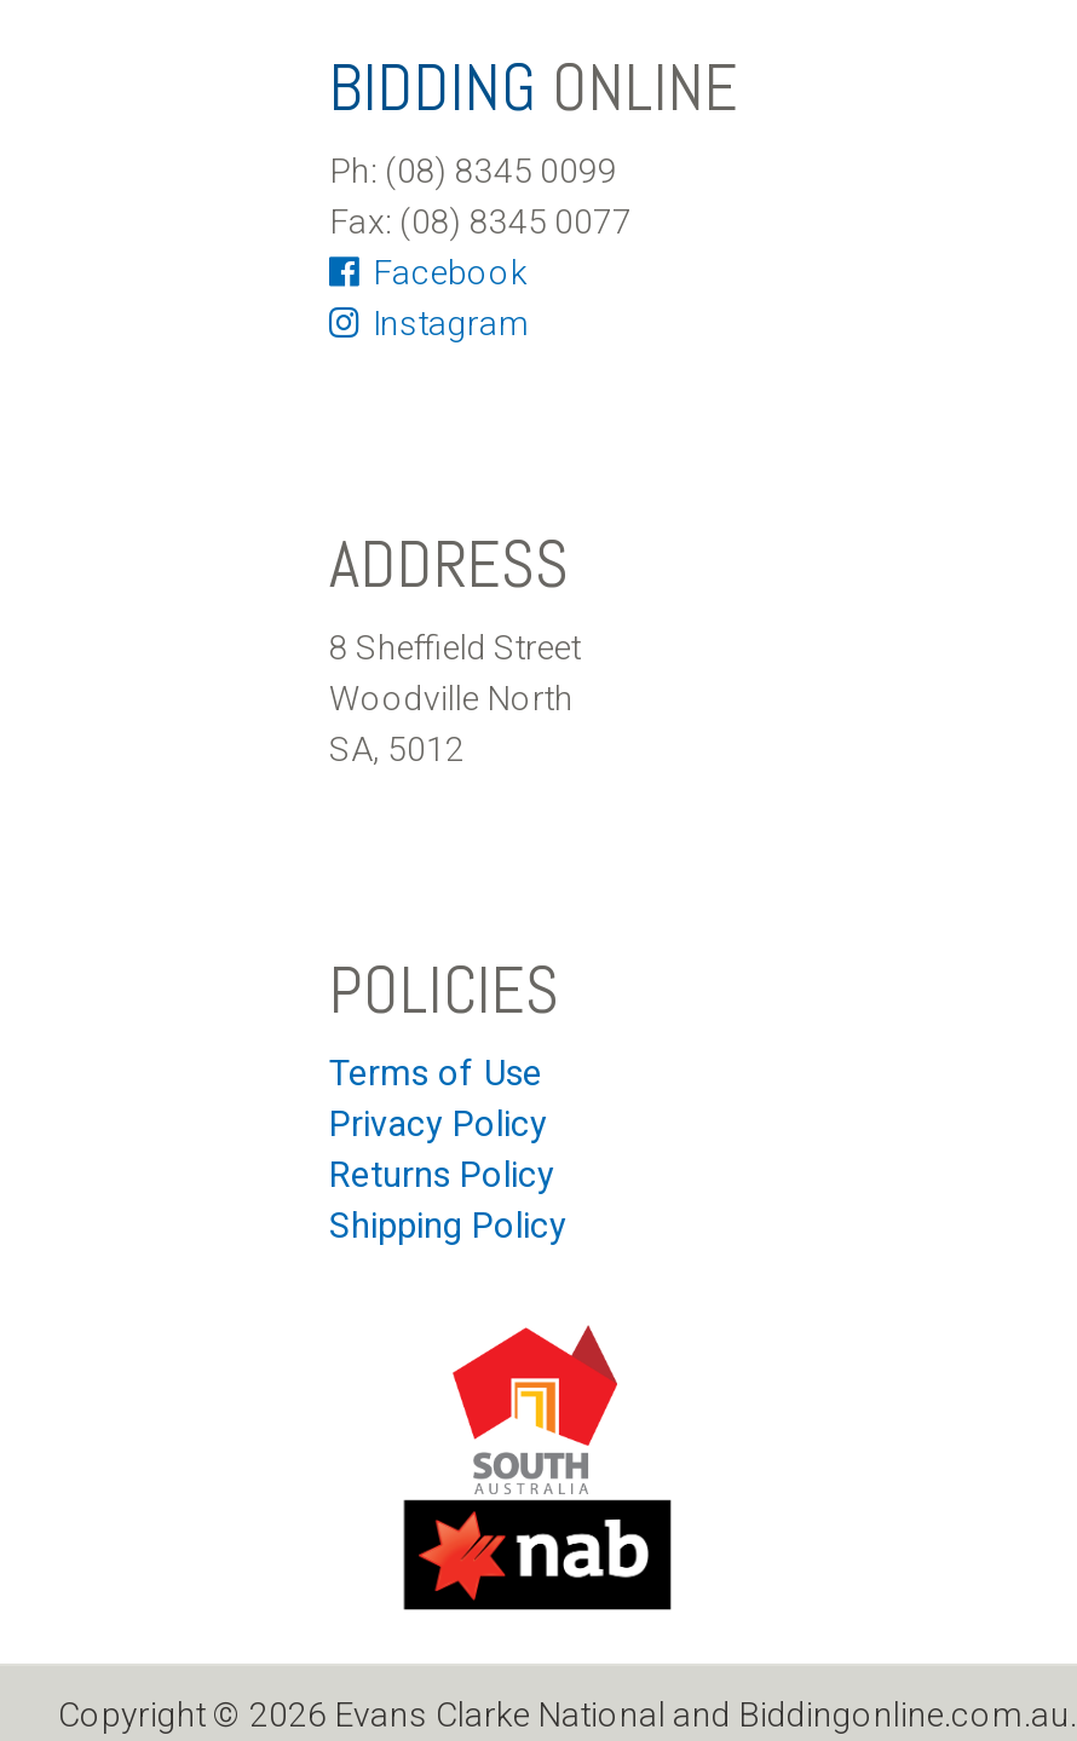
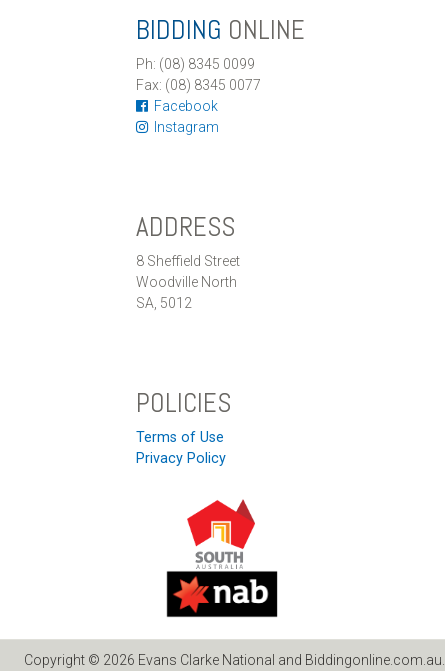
- Returns Policy
- Shipping Policy
